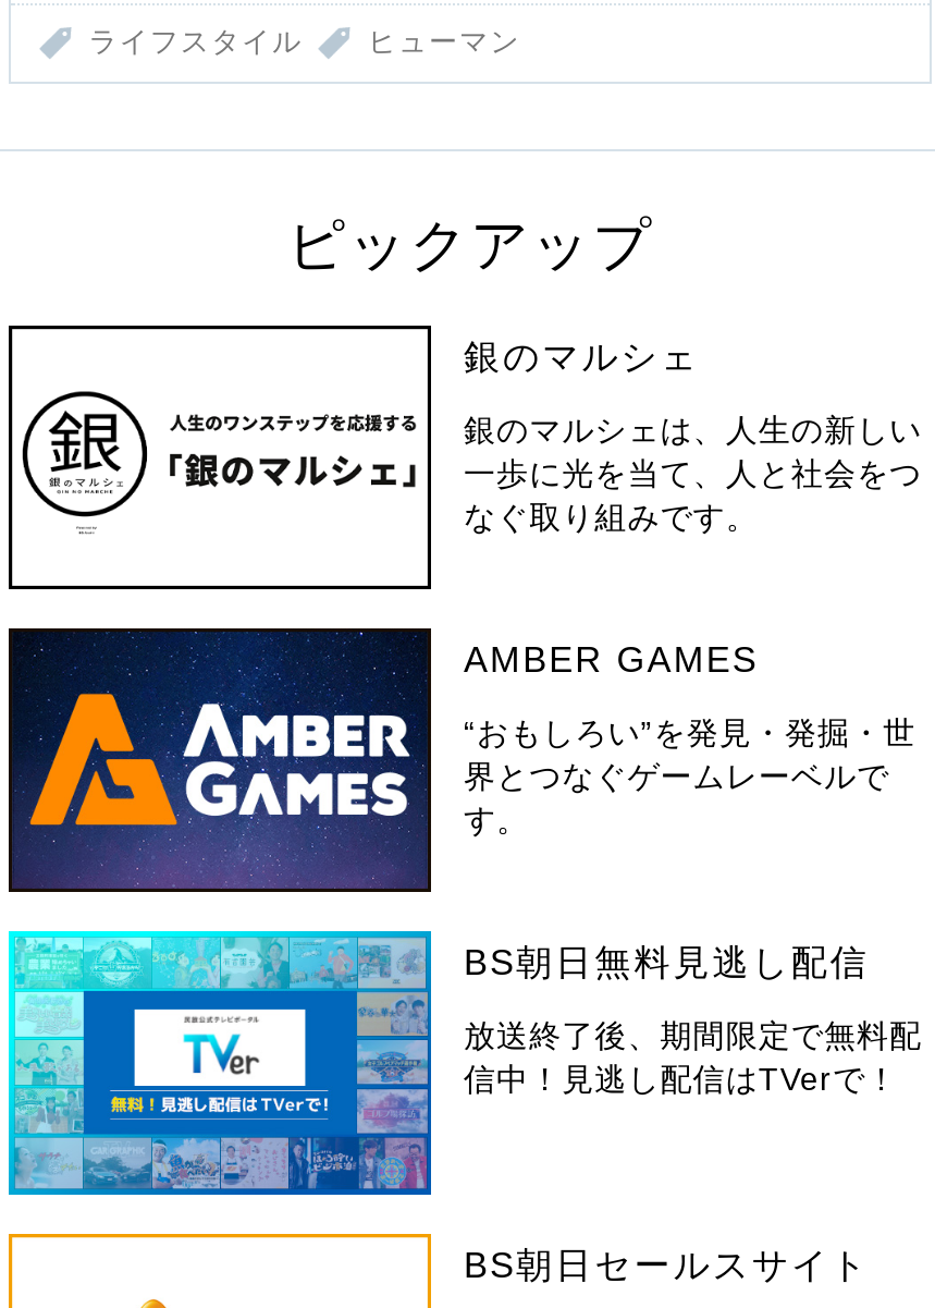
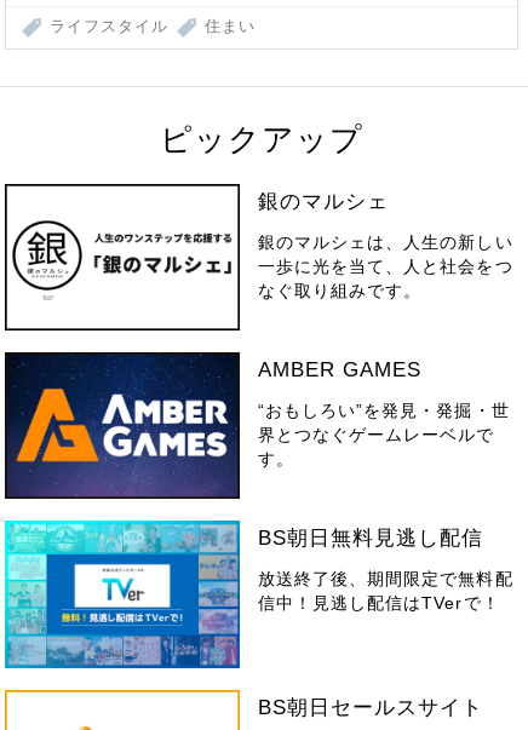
- ヒューマン
+ 住まい
